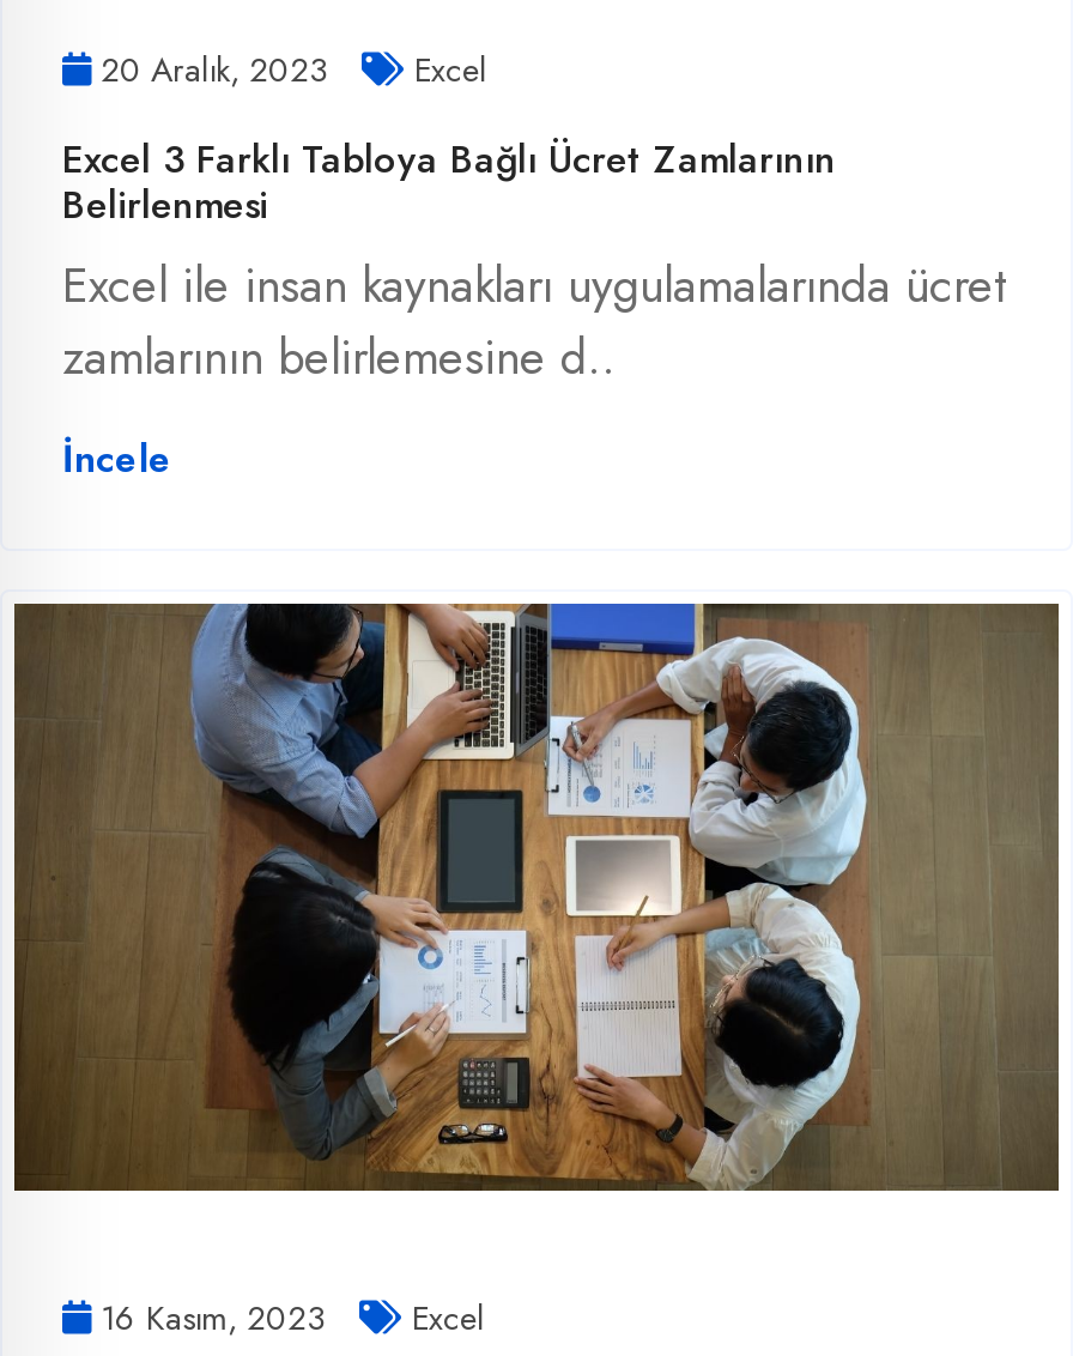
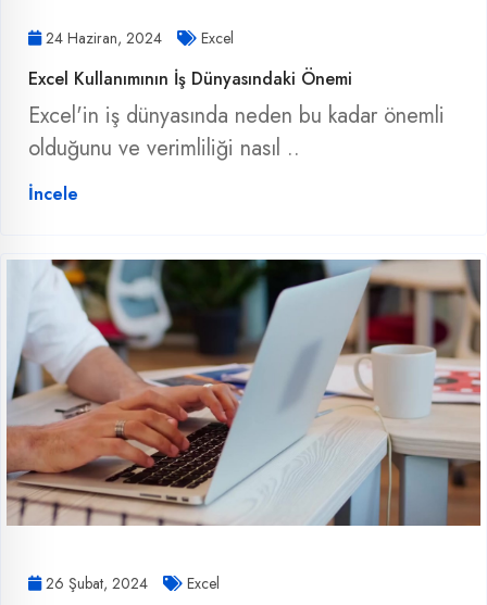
- 20 Aralık, 2023 Excel
+ 24 Haziran, 2024 Excel

- Excel 3 Farklı Tabloya Bağlı Ücret Zamlarının
- Belirlenmesi
- Excel ile insan kaynakları uygulamalarında ücret
- zamlarının belirlemesine d..
+ Excel Kullanımının İş Dünyasındaki Önemi
+ Excel'in iş dünyasında neden bu kadar önemli
+ olduğunu ve verimliliği nasıl ..

- [image]
+ [image]

- 16 Kasım, 2023 Excel
+ 26 Şubat, 2024 Excel
